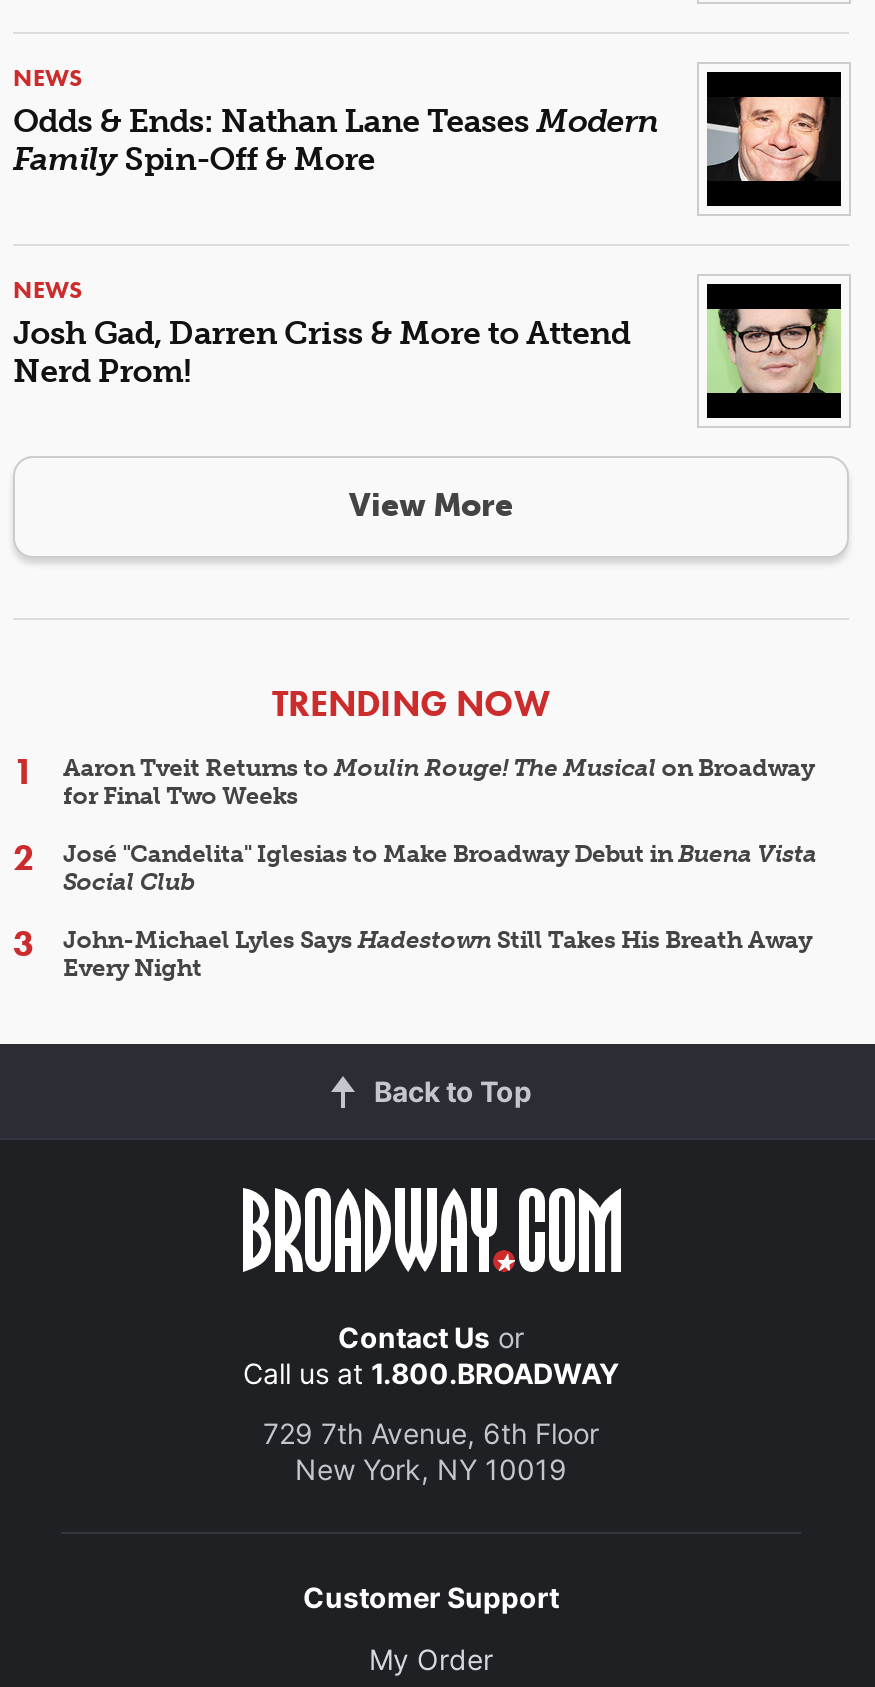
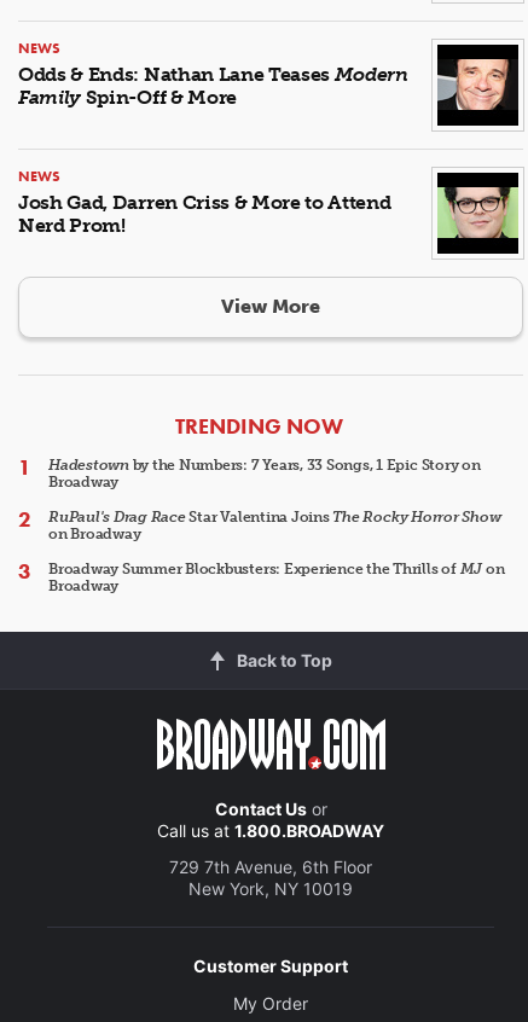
- Aaron Tveit Returns to Moulin Rouge! The Musical on Broadway
- for Final Two Weeks
+ Hadestown by the Numbers: 7 Years, 33 Songs, 1 Epic Story on
+ Broadway

- José "Candelita" Iglesias to Make Broadway Debut in Buena Vista
- Social Club
+ RuPaul's Drag Race Star Valentina Joins The Rocky Horror Show
+ on Broadway

- John-Michael Lyles Says Hadestown Still Takes His Breath Away
- Every Night
+ Broadway Summer Blockbusters: Experience the Thrills of MJ on
+ Broadway
